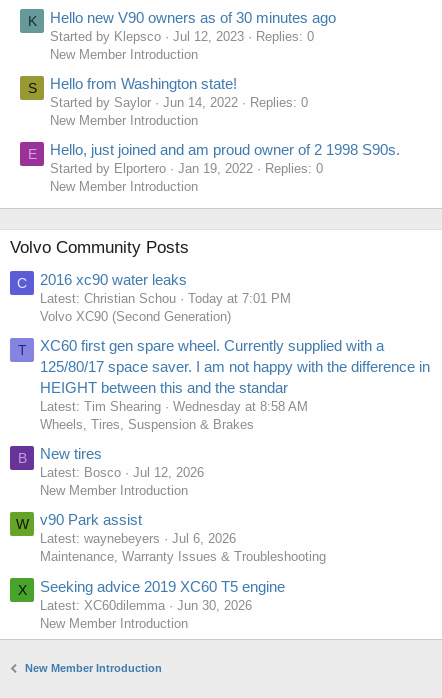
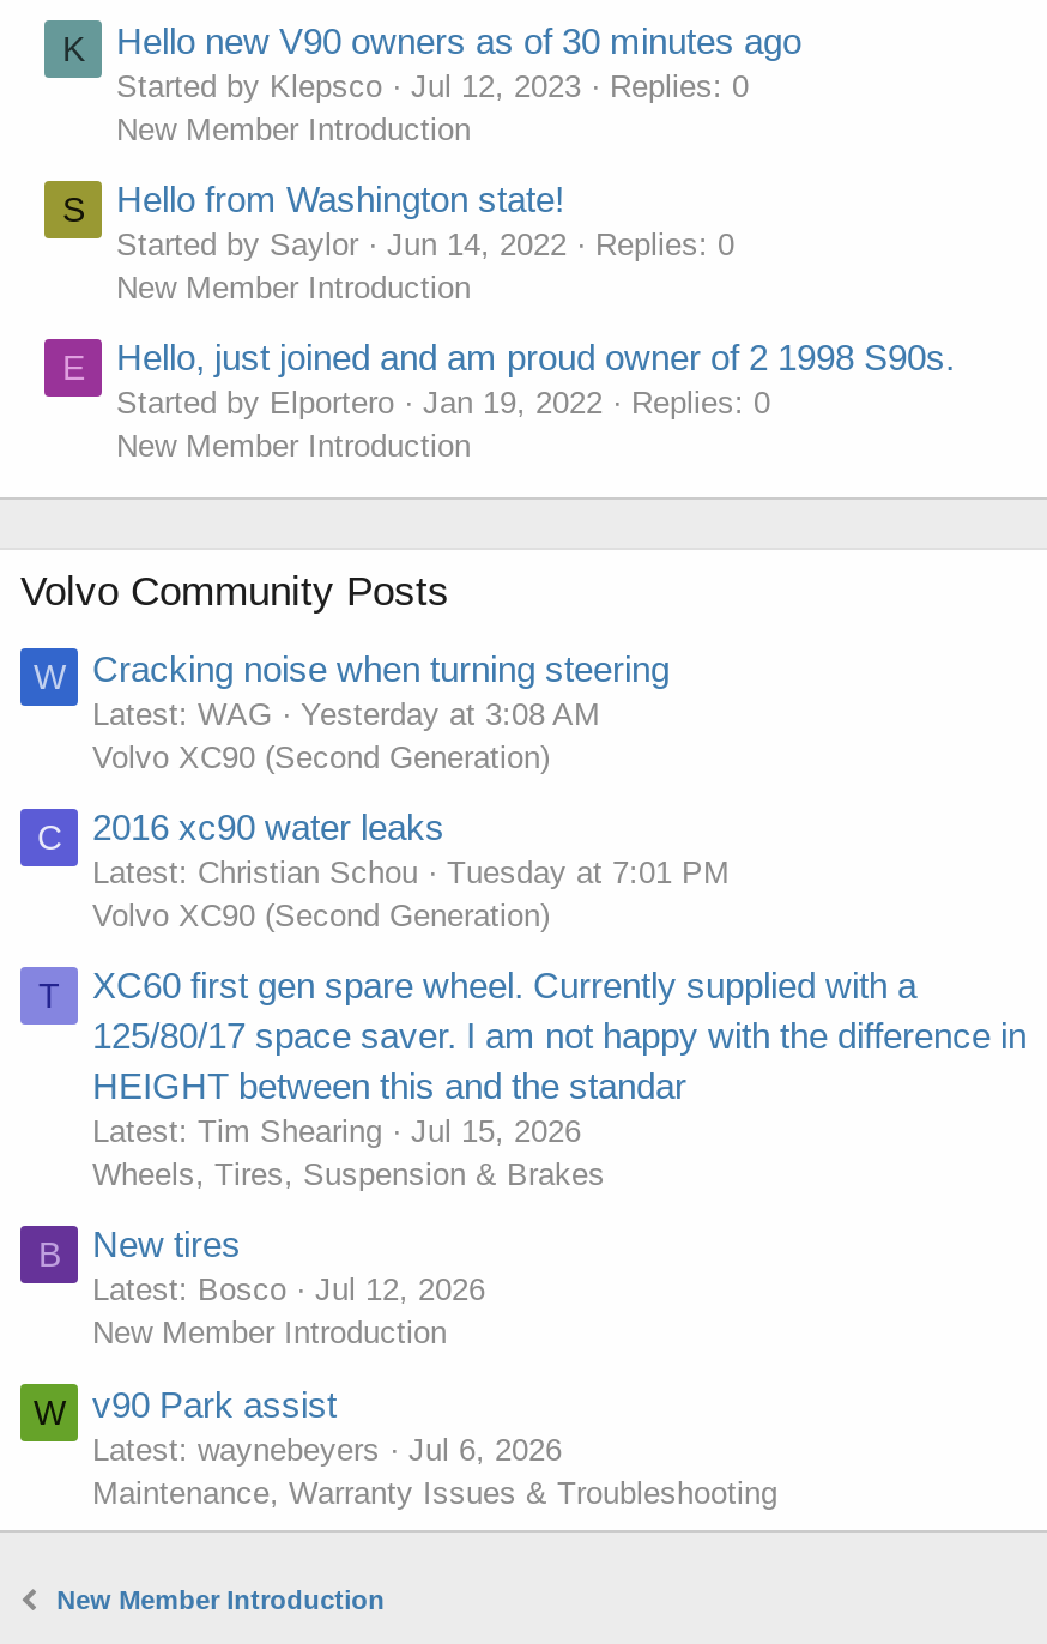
+ W
+ Cracking noise when turning steering
+ Latest: WAG
+ Yesterday at 3:08 AM
+ Volvo XC90 (Second Generation)

moved down: C | 2016 xc90 water leaks | Latest: Christian Schou | ... | Jul 6, 2026 | Maintenance, Warranty Issues & Troubleshooting

- Latest: Christian Schou Today at 7:01 PM
+ Latest: Christian Schou Tuesday at 7:01 PM

- Wednesday at 8:58 AM
+ Jul 15, 2026

- X
- Seeking advice 2019 XC60 T5 engine
- Latest: XC60dilemma
- Jun 30, 2026
- New Member Introduction
